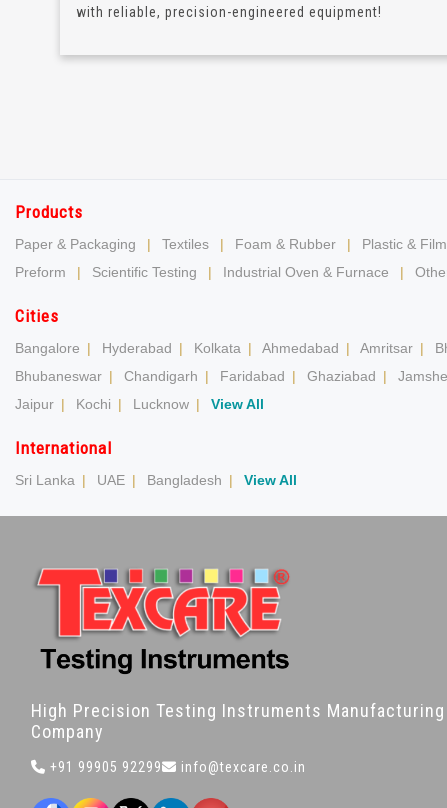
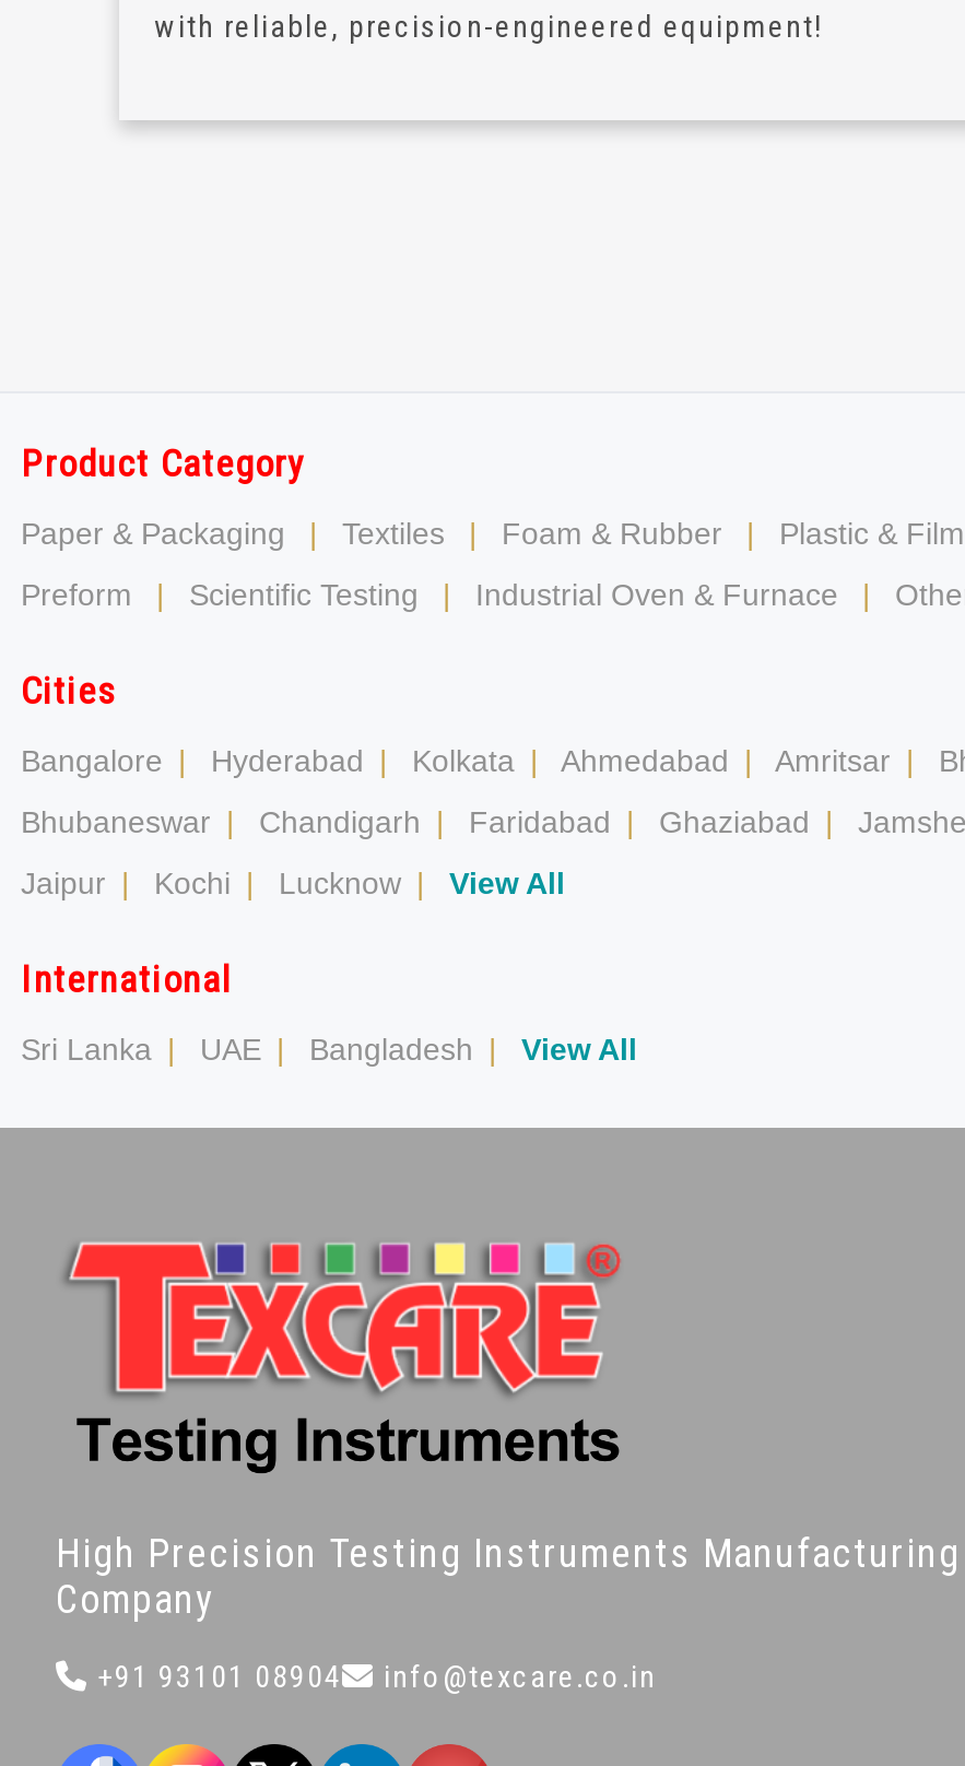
- Products
+ Product Category

- +91 99905 92299 info@texcare.co.in
+ +91 93101 08904 info@texcare.co.in
